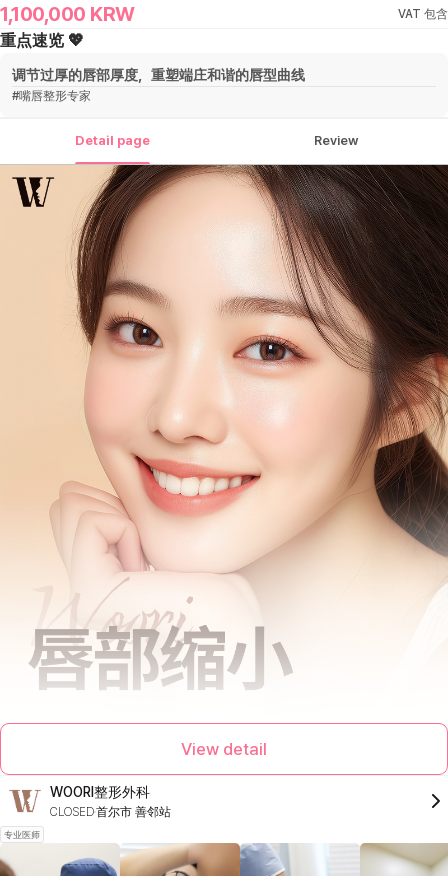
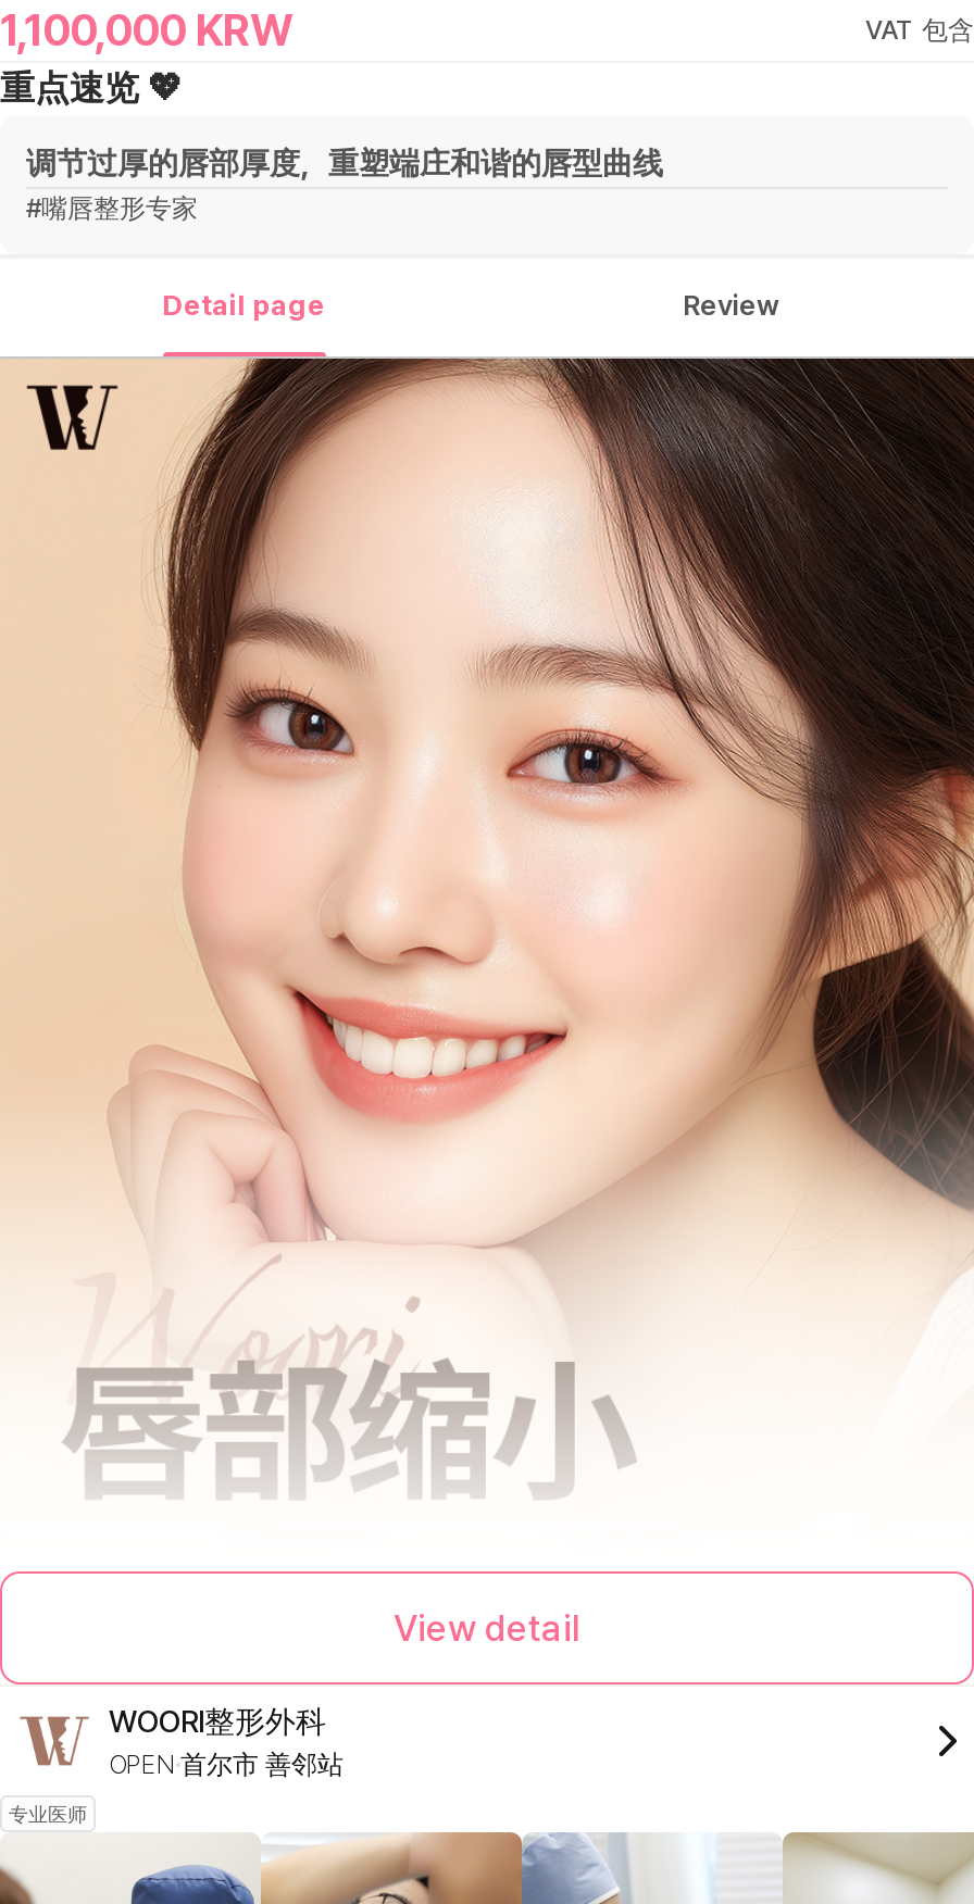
- CLOSED 首尔市 善邻站
+ OPEN 首尔市 善邻站
